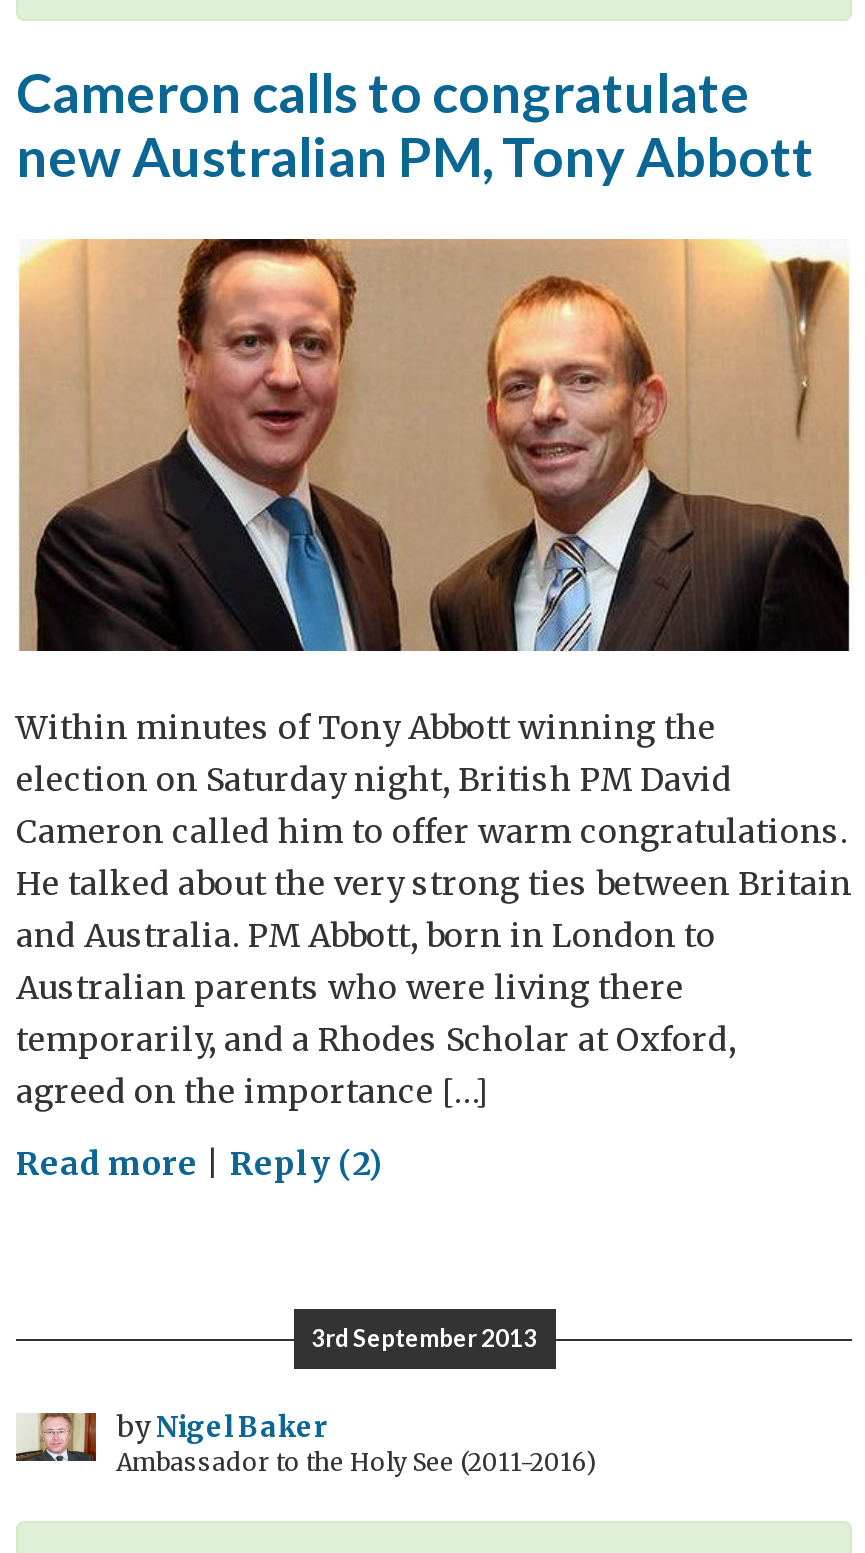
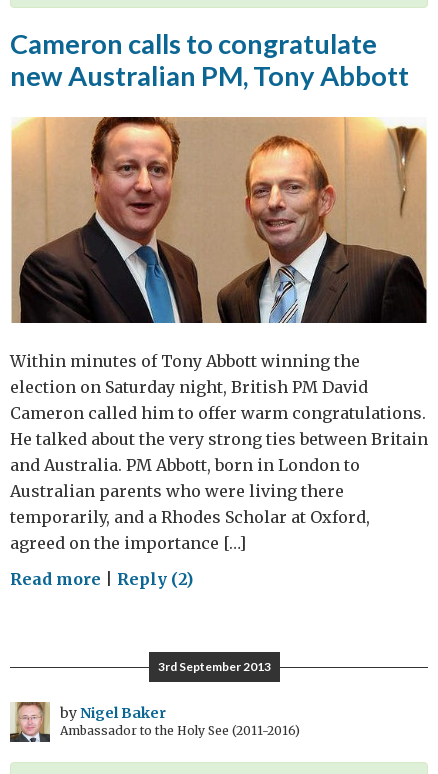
- [image]
+ [image]
